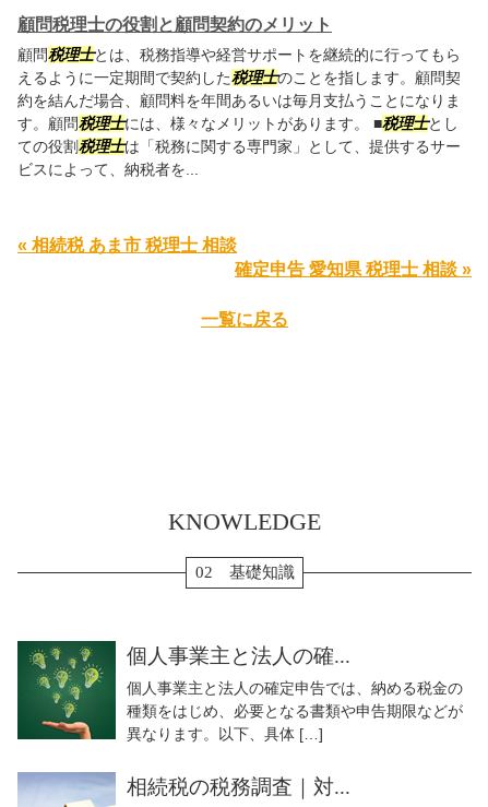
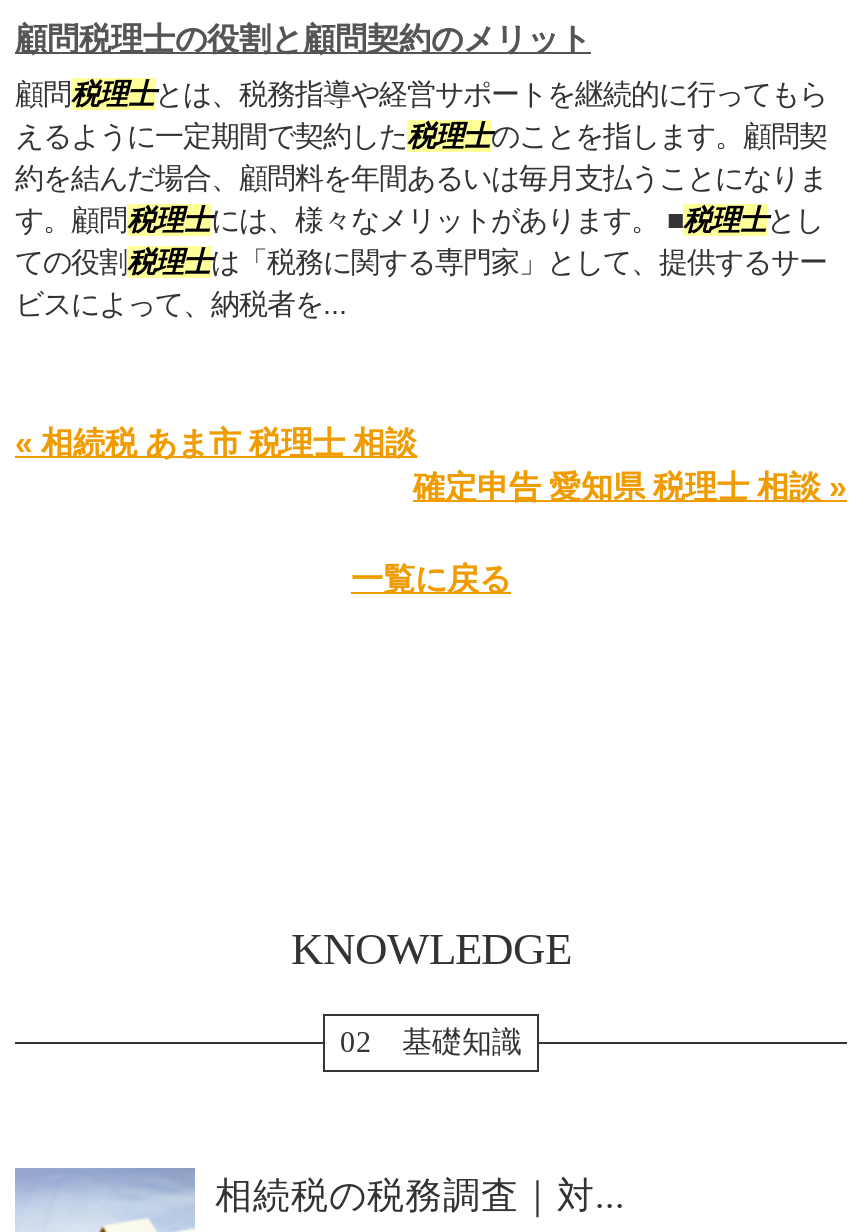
- [image]
- 個人事業主と法人の確...
- 個人事業主と法人の確定申告では、納める税金の
- 種類をはじめ、必要となる書類や申告期限などが
- 異なります。以下、具体 […]
